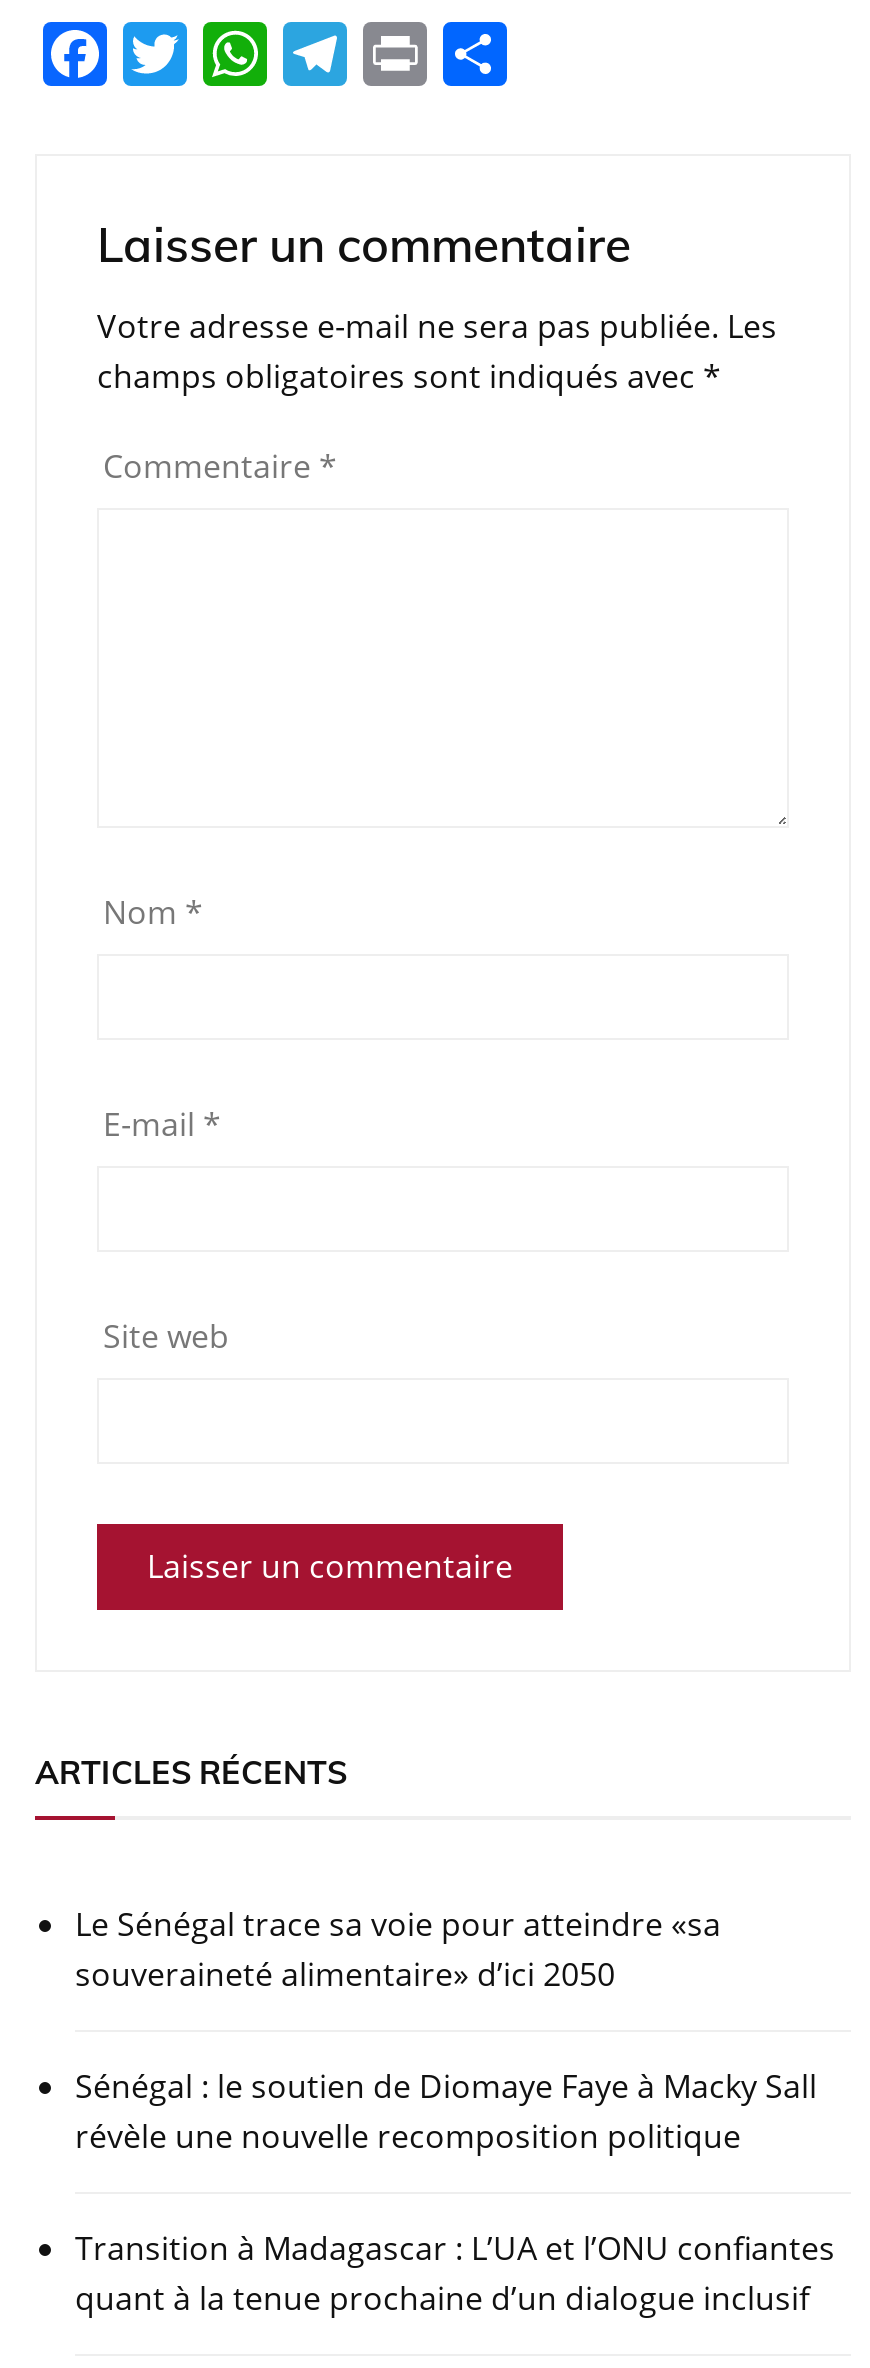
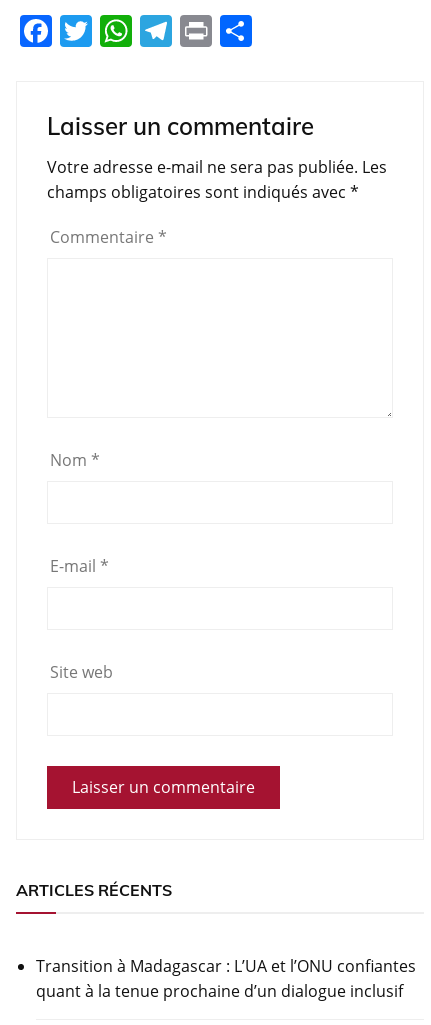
- Le Sénégal trace sa voie pour atteindre «sa
- souveraineté alimentaire» d’ici 2050
- Sénégal : le soutien de Diomaye Faye à Macky Sall
- révèle une nouvelle recomposition politique
